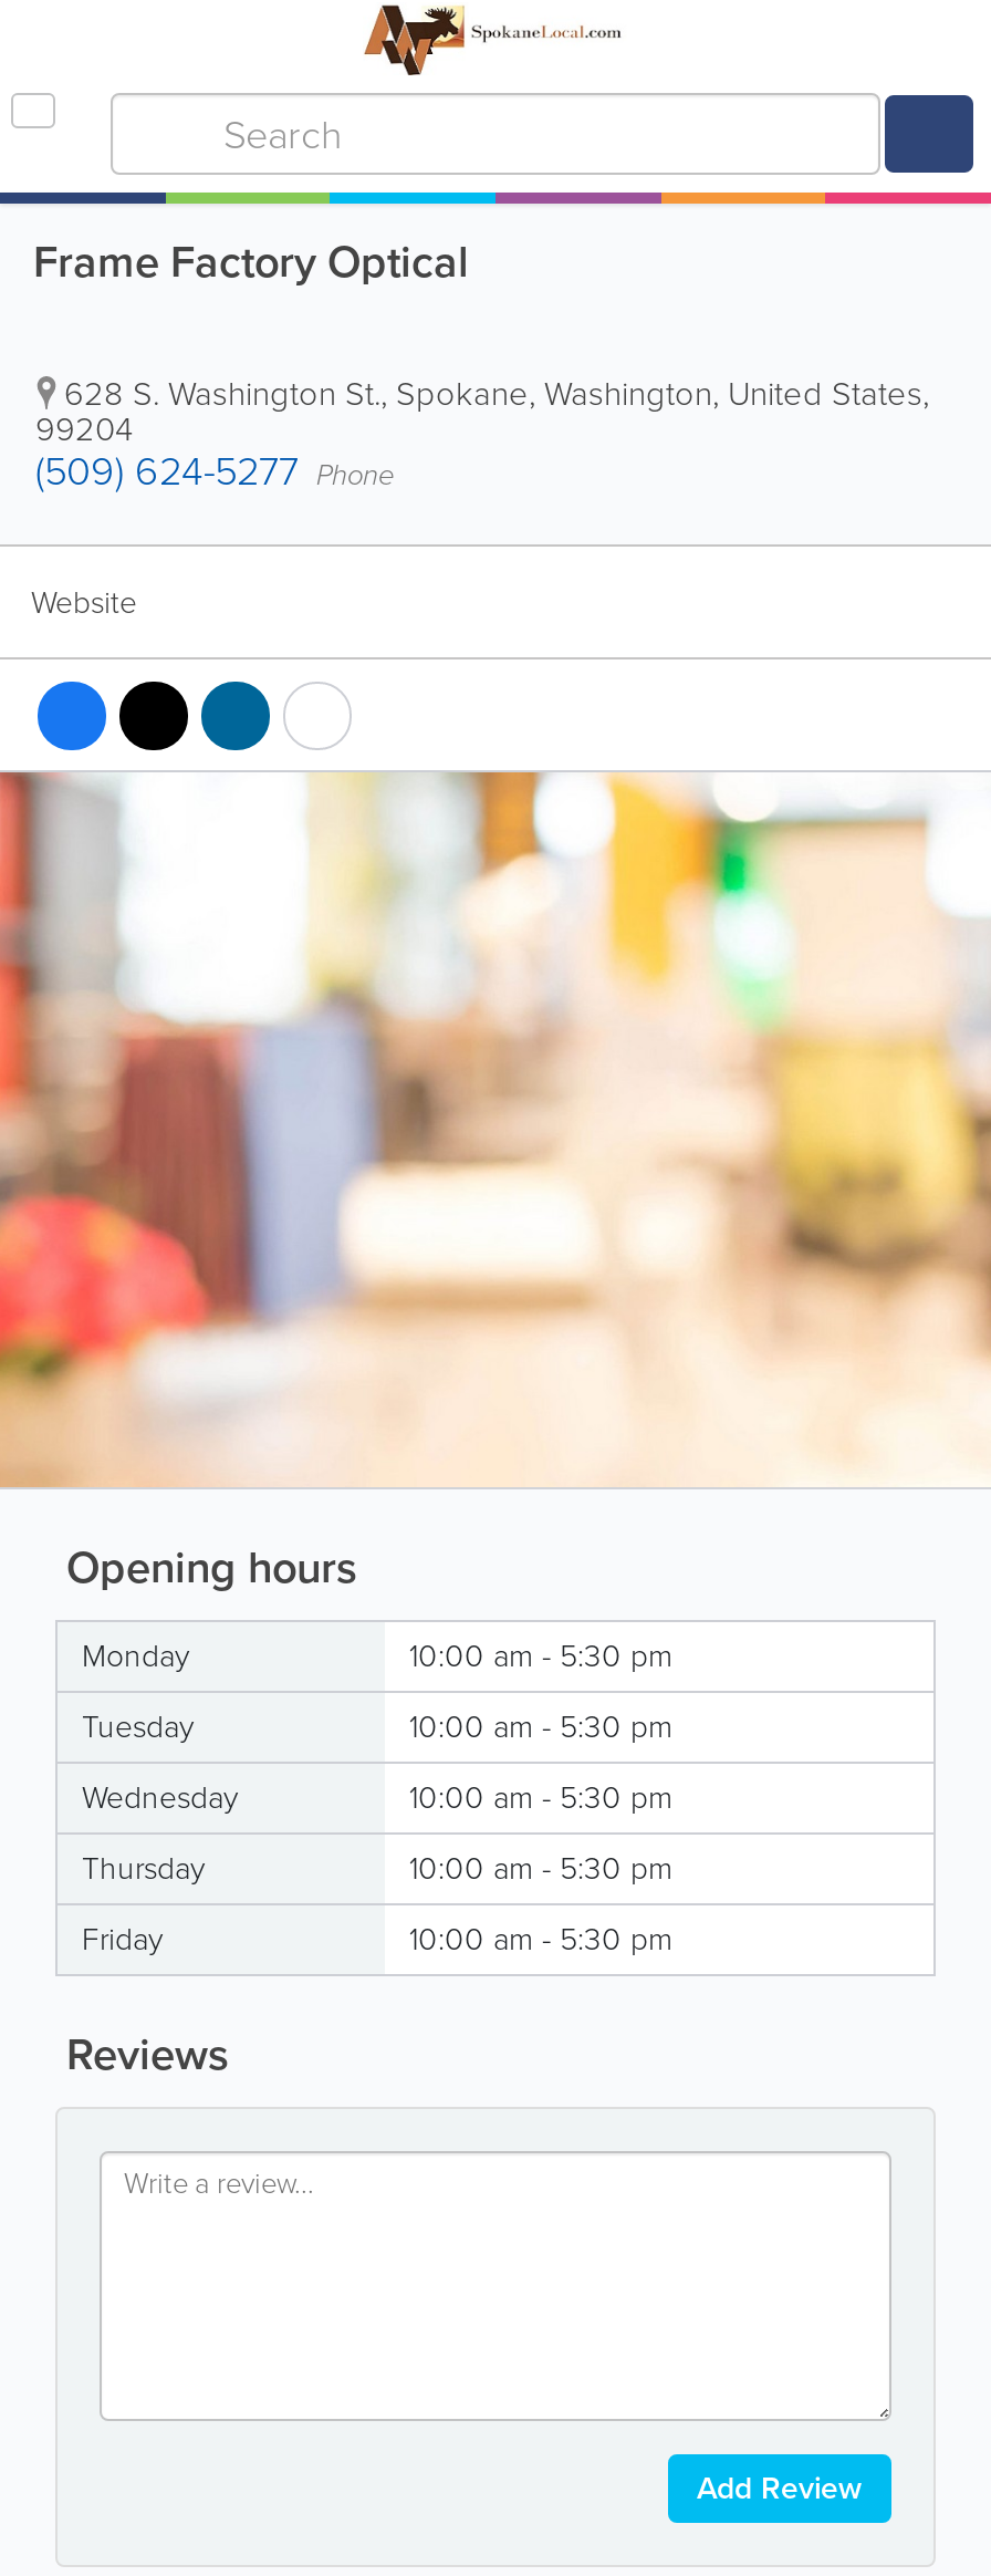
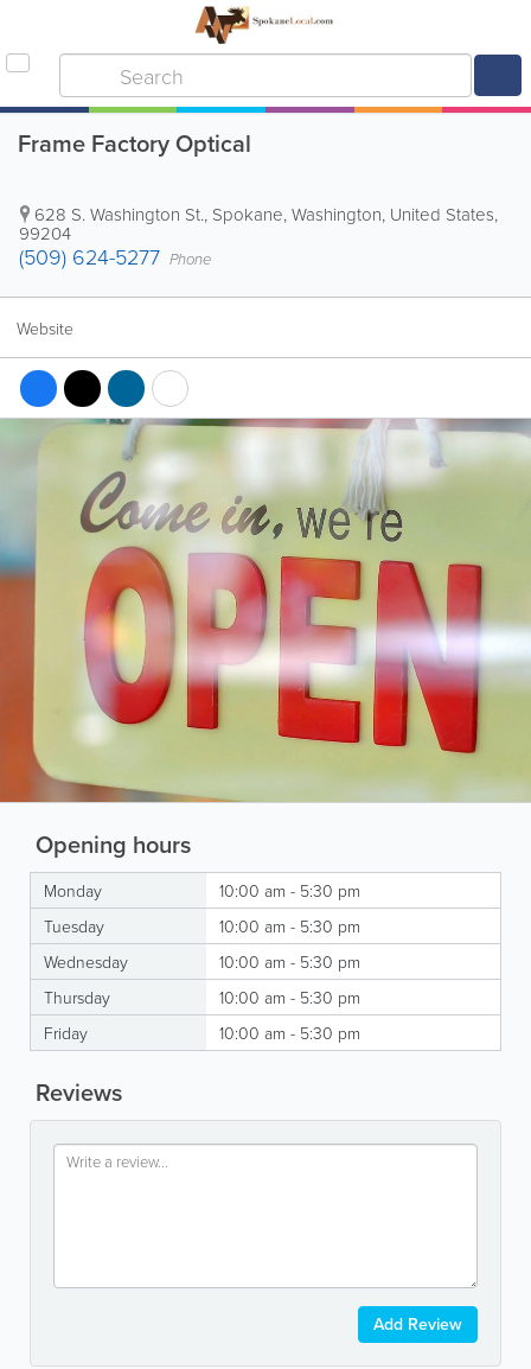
- [image]
+ [image]
